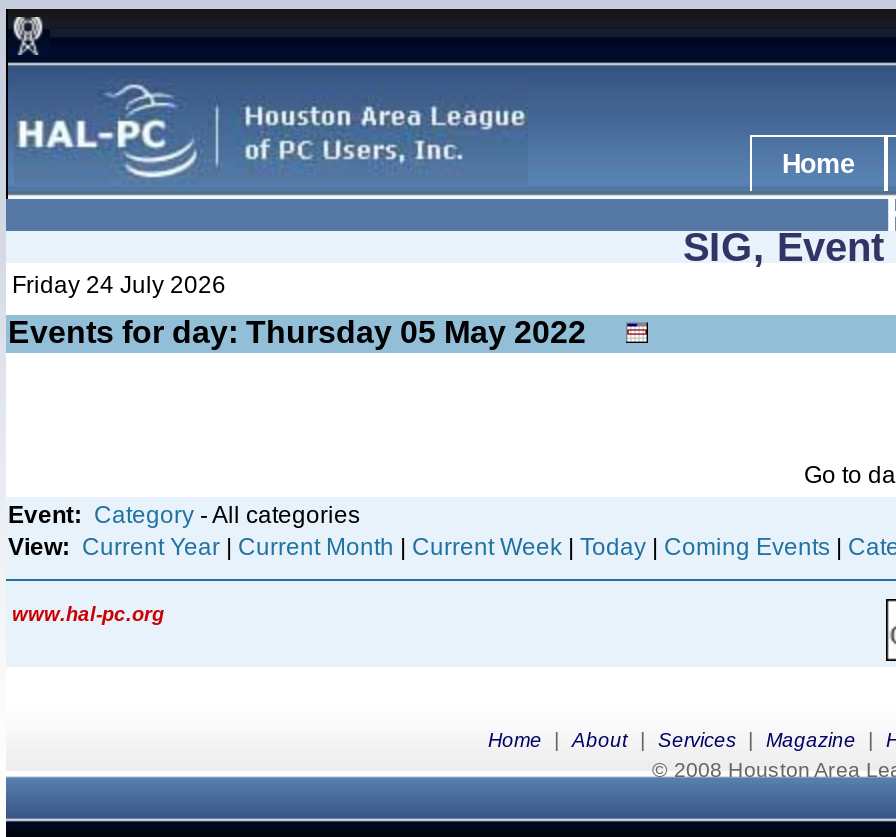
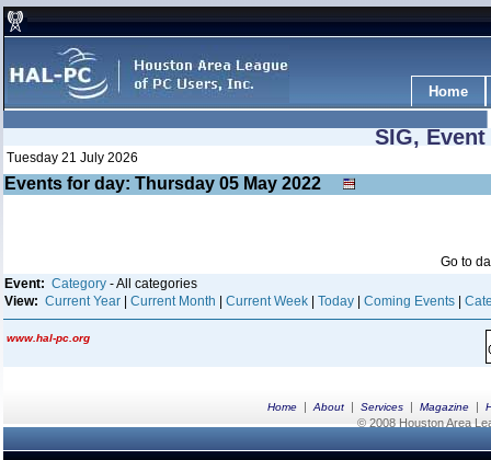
- Friday 24 July 2026
+ Tuesday 21 July 2026
